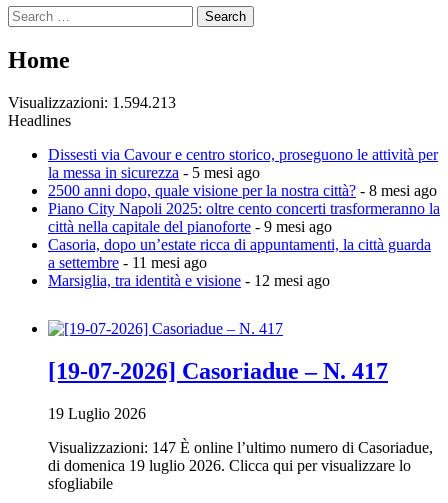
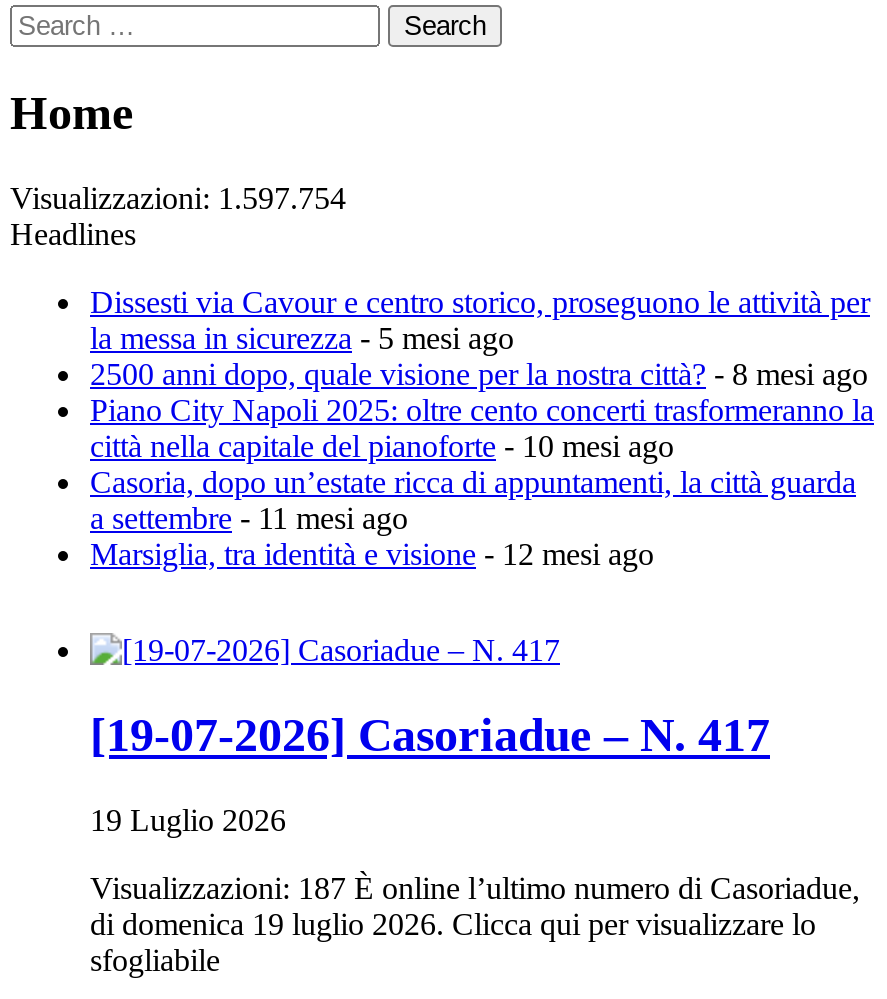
- Visualizzazioni: 1.594.213
+ Visualizzazioni: 1.597.754

- città nella capitale del pianoforte - 9 mesi ago
+ città nella capitale del pianoforte - 10 mesi ago

- Visualizzazioni: 147 È online l’ultimo numero di Casoriadue,
+ Visualizzazioni: 187 È online l’ultimo numero di Casoriadue,
